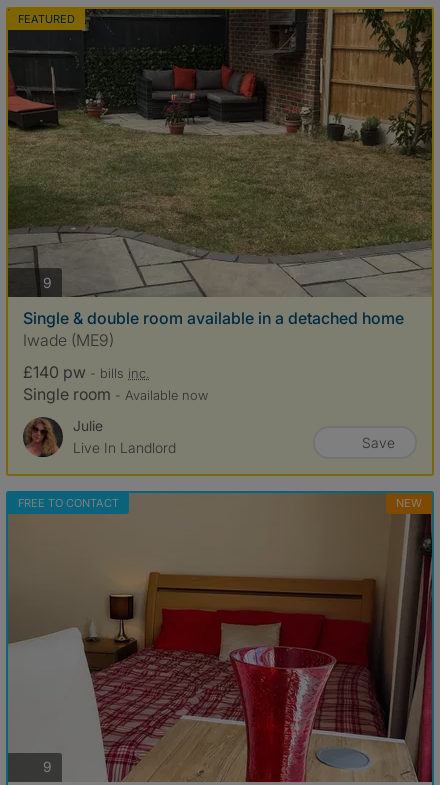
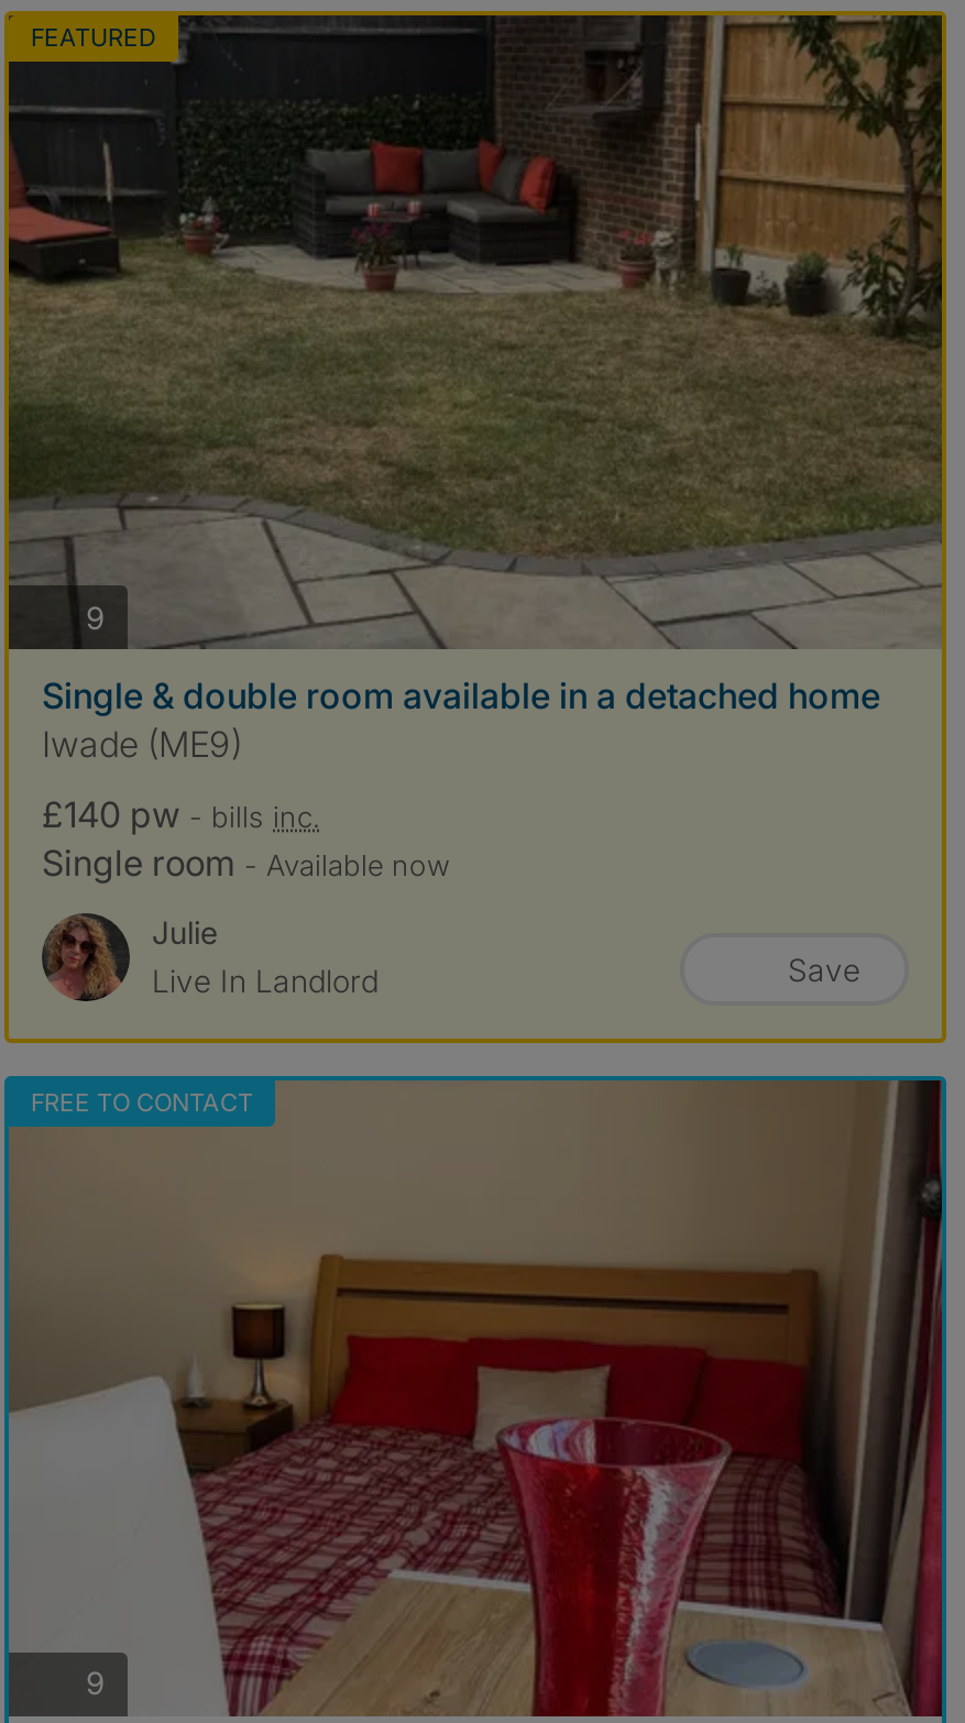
- NEW
